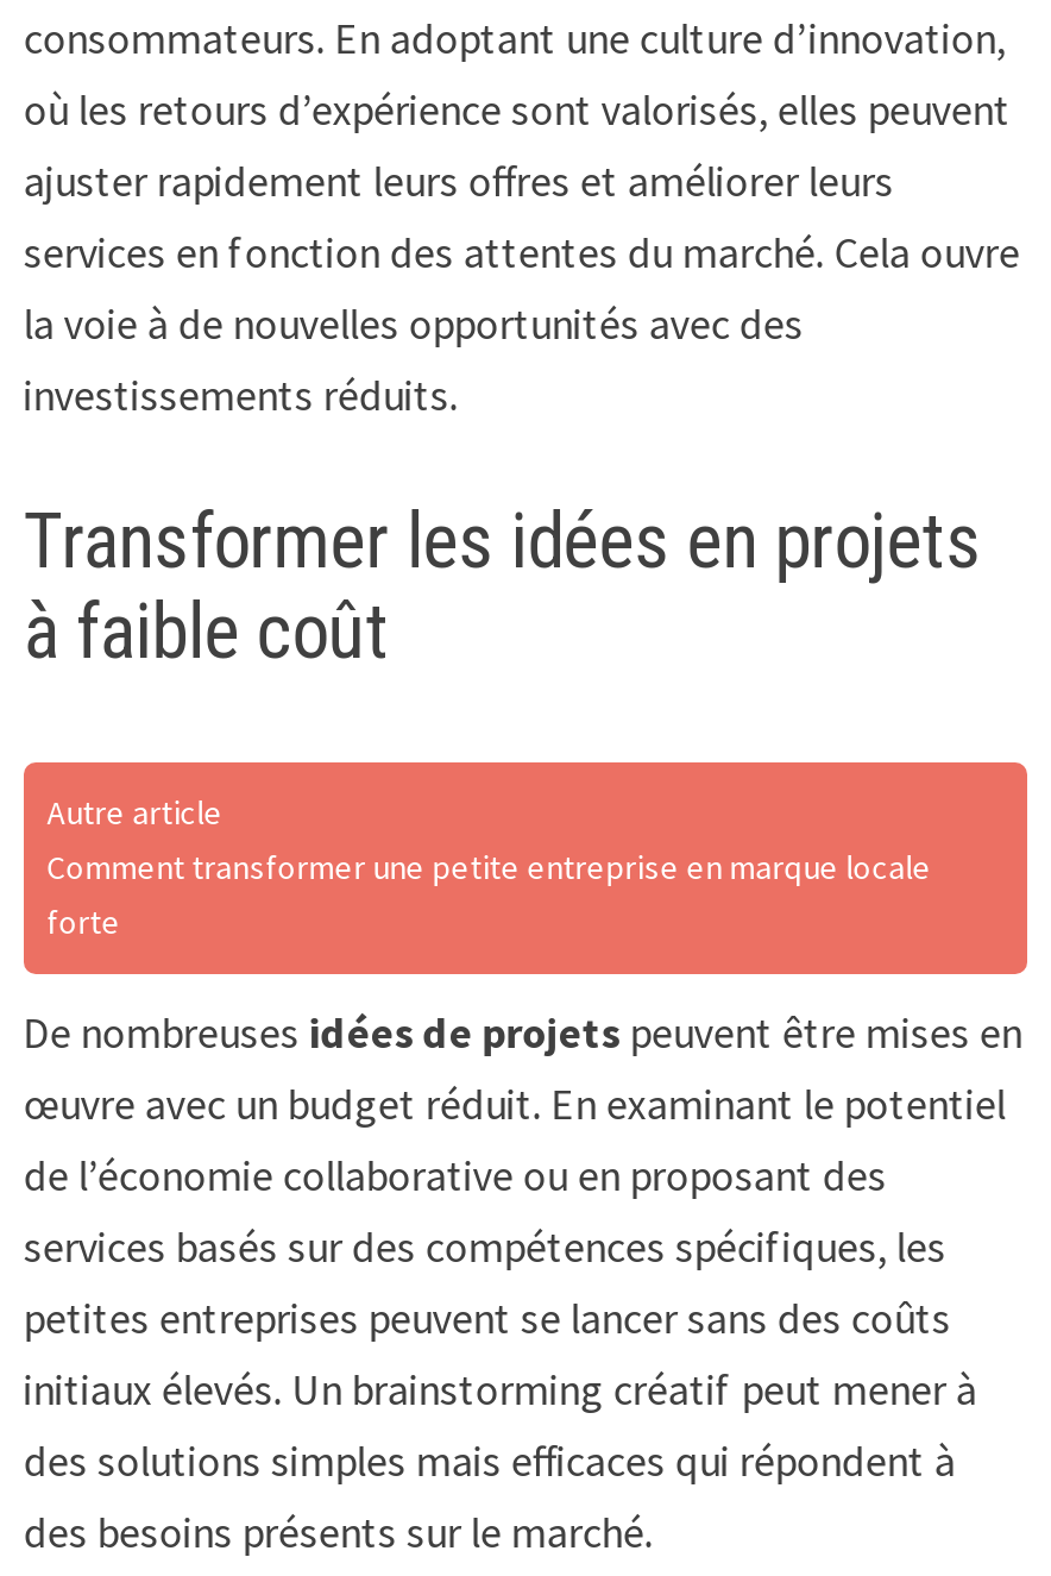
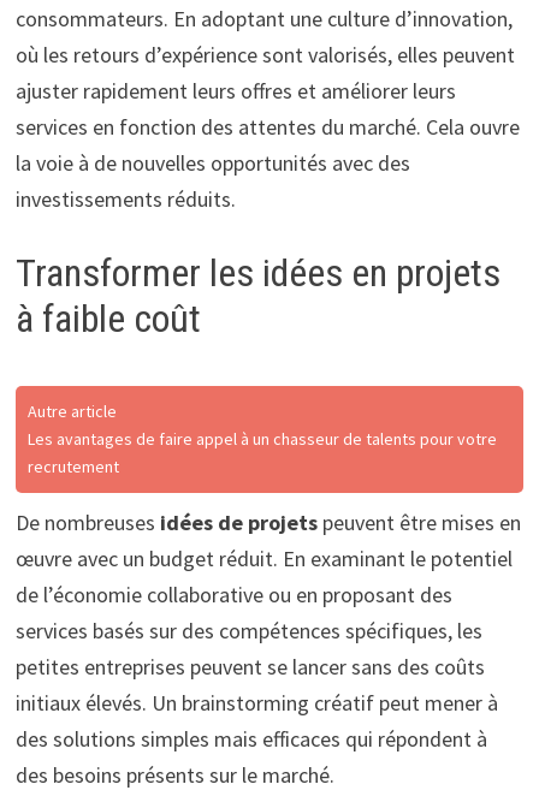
- Comment transformer une petite entreprise en marque locale
- forte
+ Les avantages de faire appel à un chasseur de talents pour votre
+ recrutement
